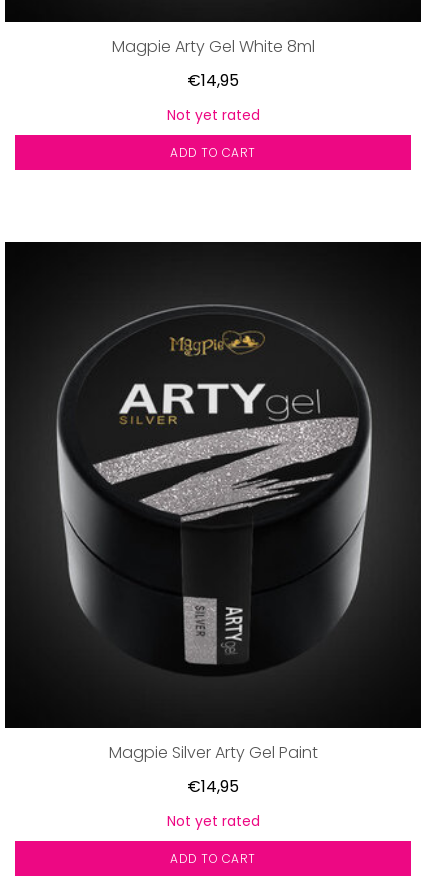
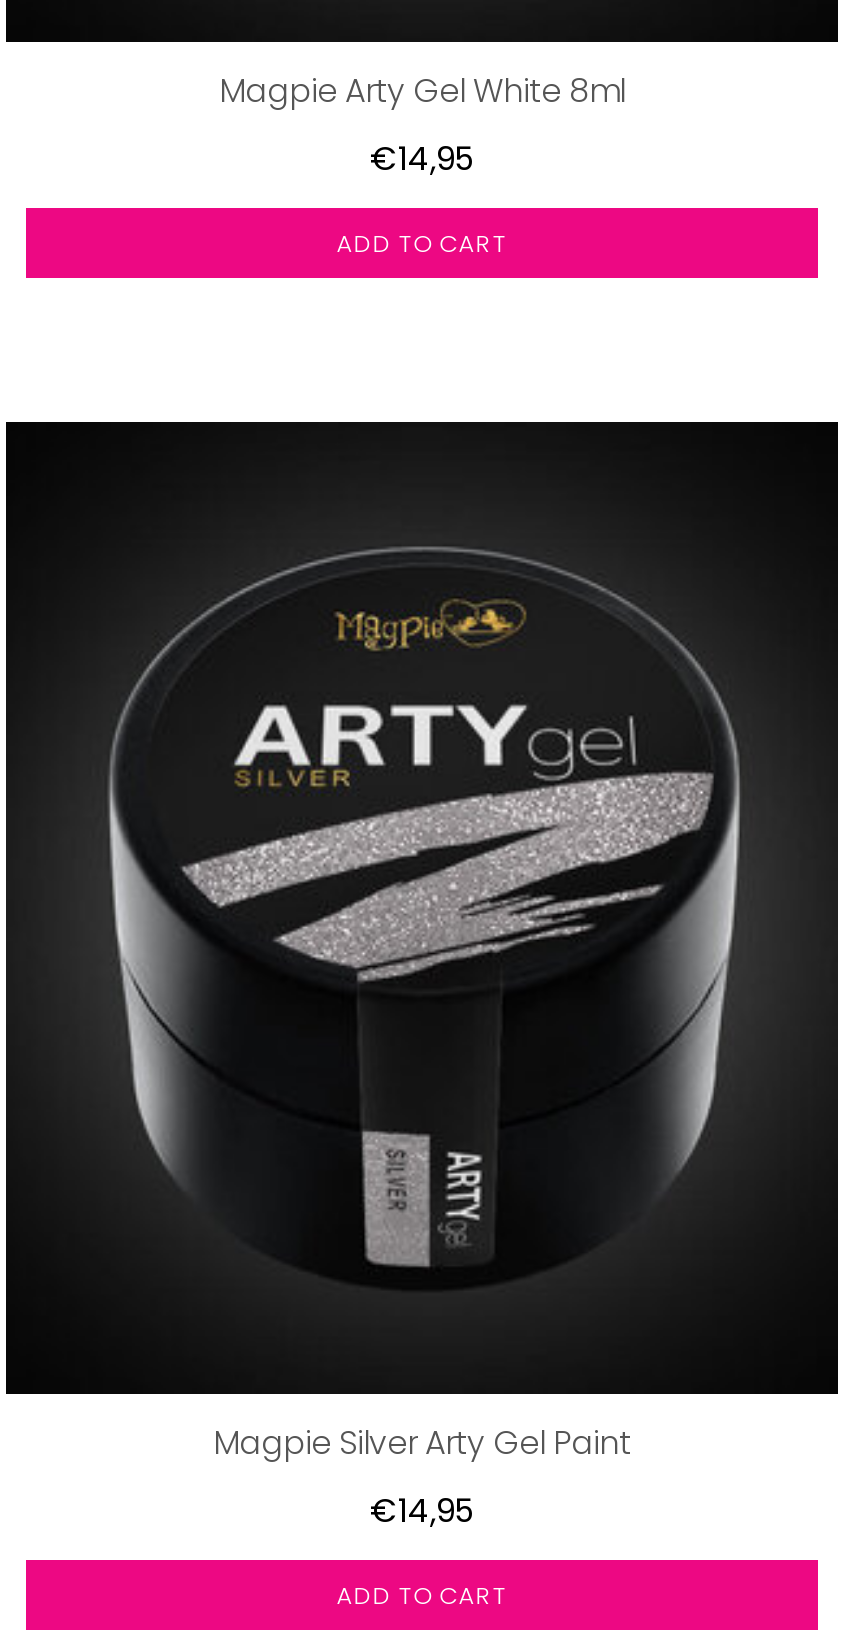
- Not yet rated

- Not yet rated
